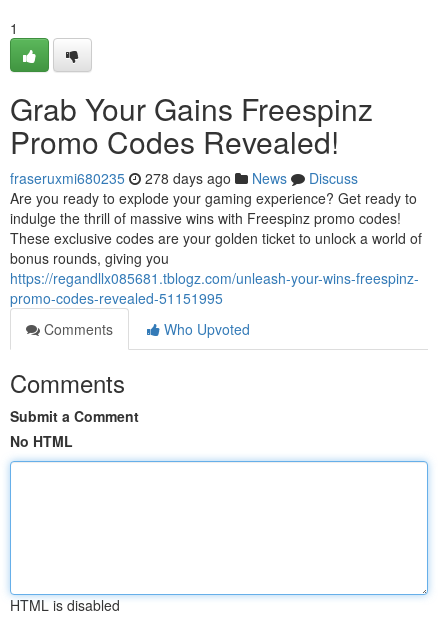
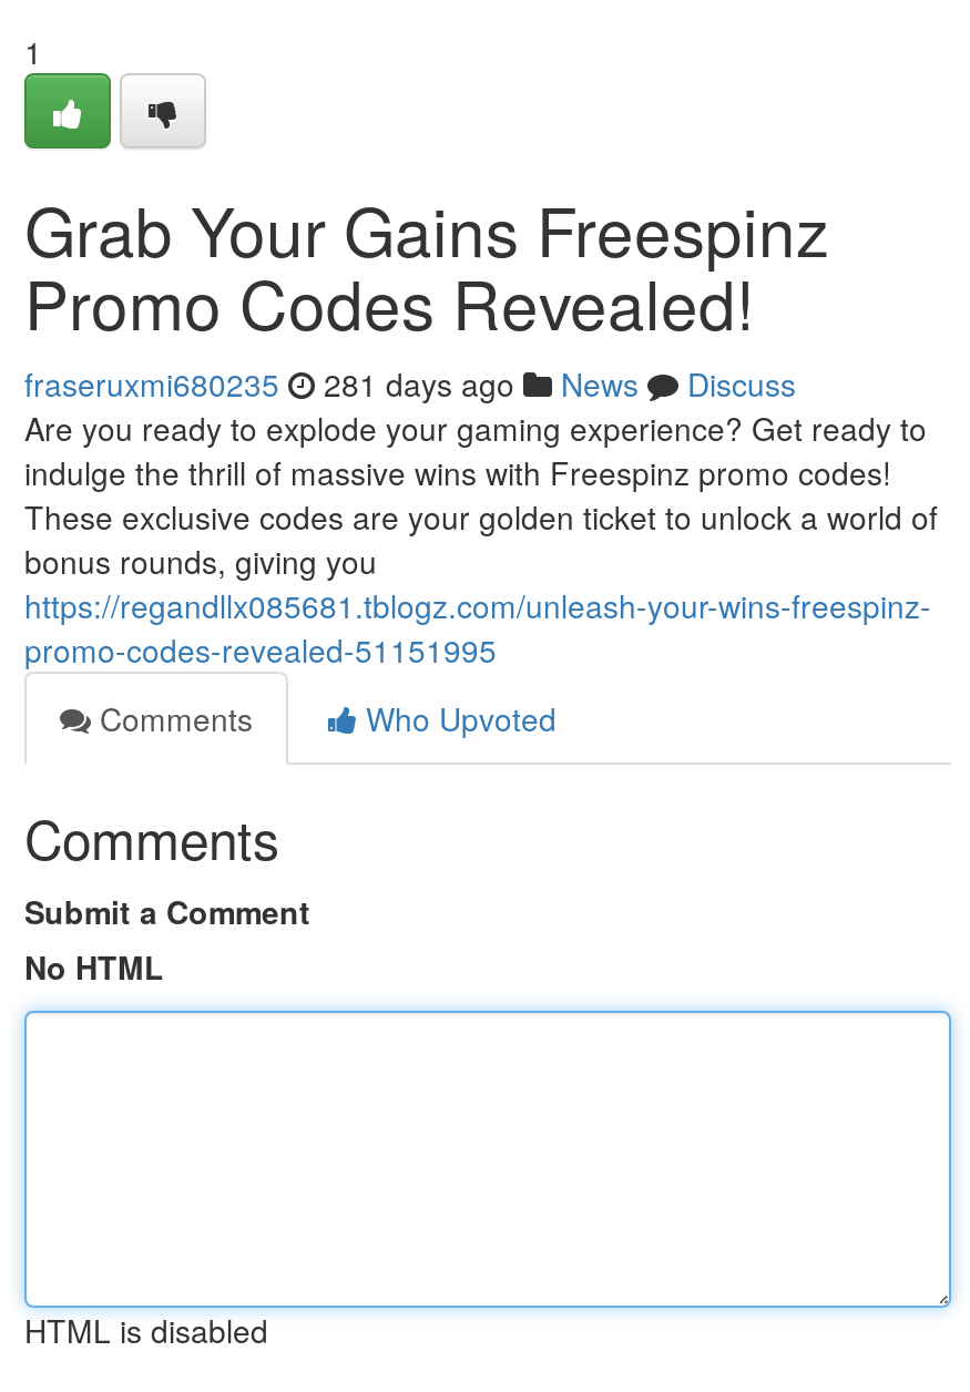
- fraseruxmi680235 278 days ago News Discuss
+ fraseruxmi680235 281 days ago News Discuss
